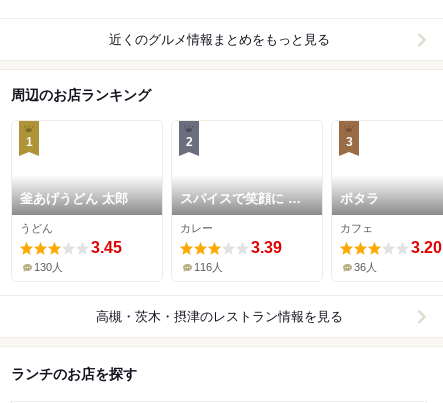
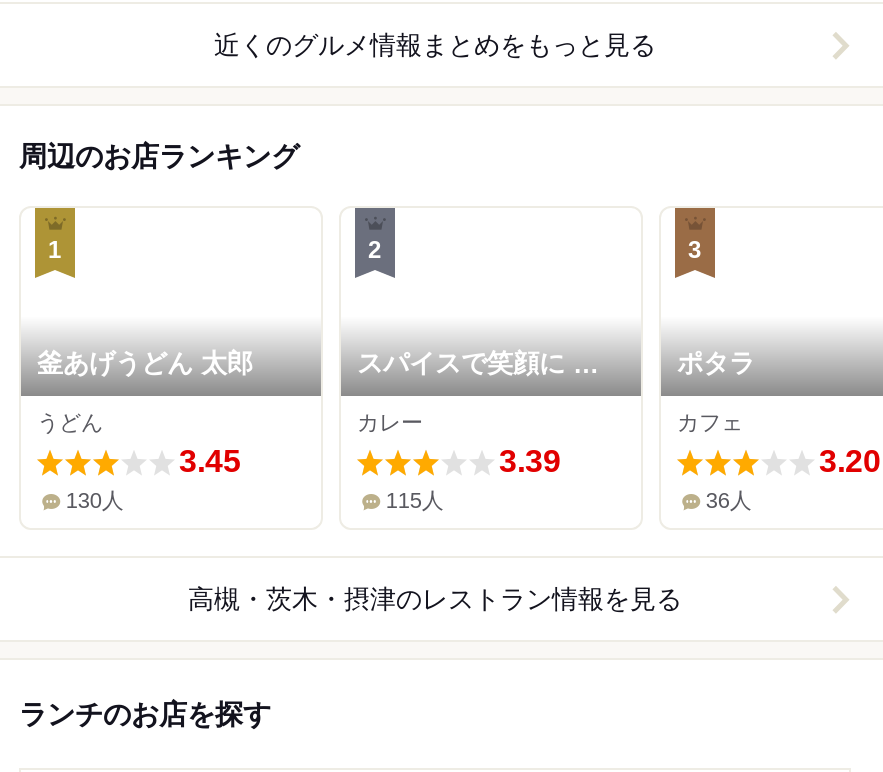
- 116人
+ 115人
